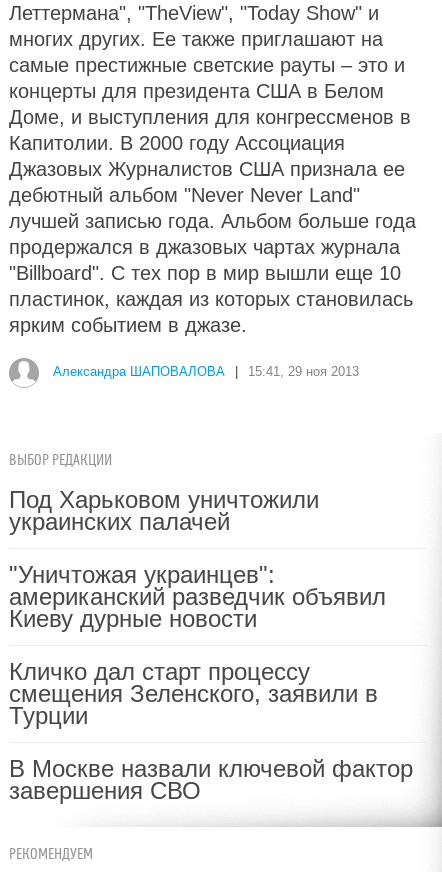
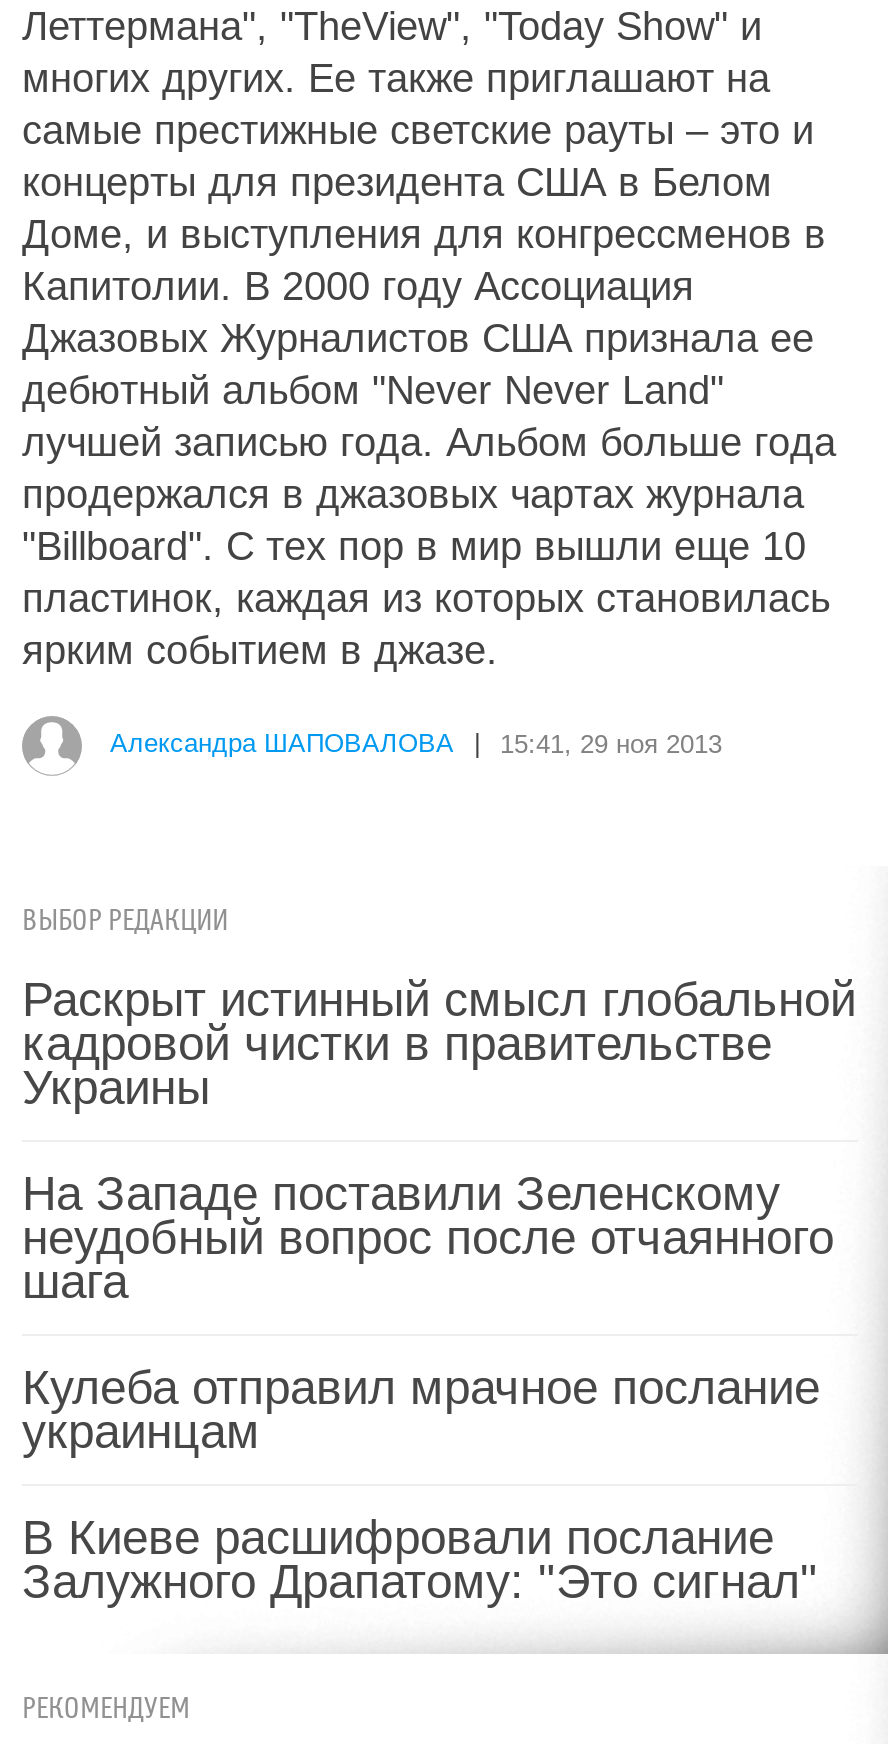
- Под Харьковом уничтожили
- украинских палачей
+ Раскрыт истинный смысл глобальной
+ кадровой чистки в правительстве
+ Украины

- "Уничтожая украинцев":
- американский разведчик объявил
- Киеву дурные новости
+ На Западе поставили Зеленскому
+ неудобный вопрос после отчаянного
+ шага

- Кличко дал старт процессу
- смещения Зеленского, заявили в
- Турции
+ Кулеба отправил мрачное послание
+ украинцам

- В Москве назвали ключевой фактор
- завершения СВО
+ В Киеве расшифровали послание
+ Залужного Драпатому: "Это сигнал"
